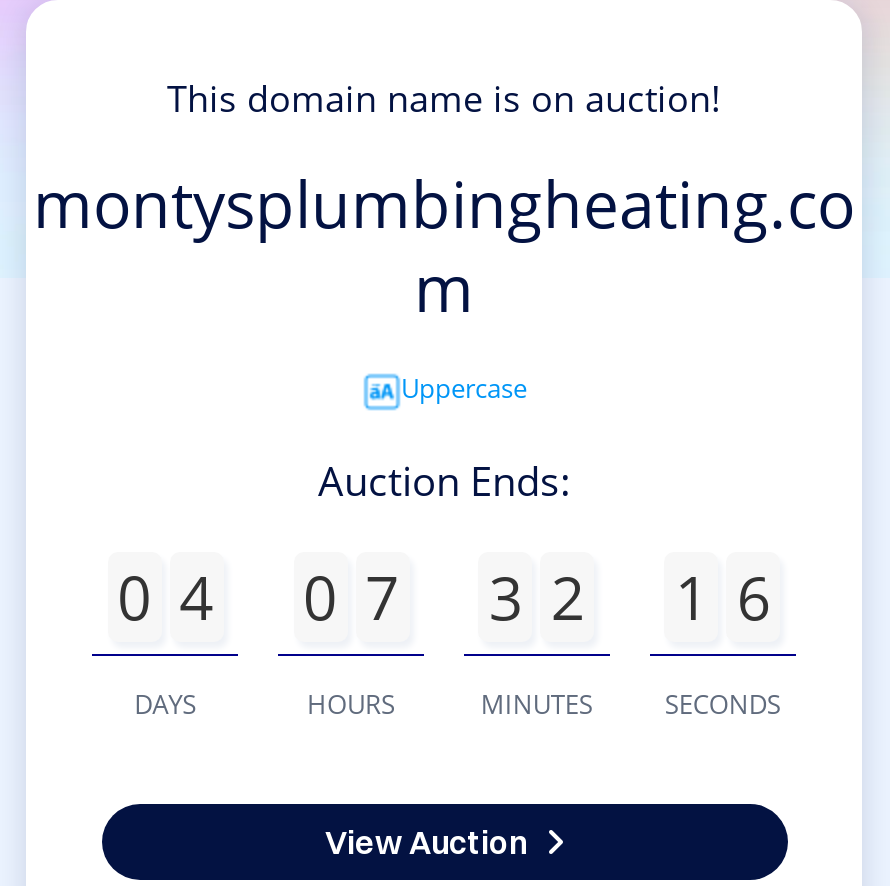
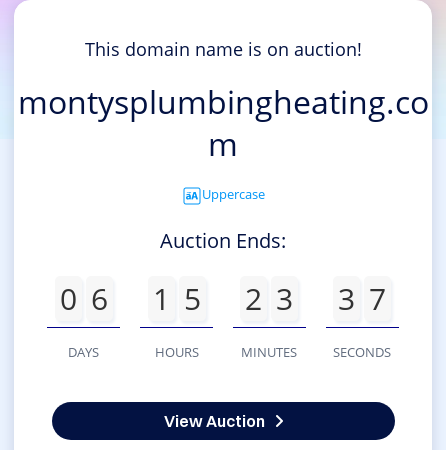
- 0 4
+ 0 6

- 0 7
+ 1 5

- 3 2
+ 2 3

- 1 6
+ 3 7
